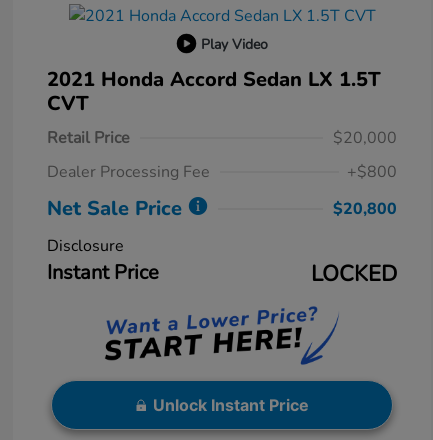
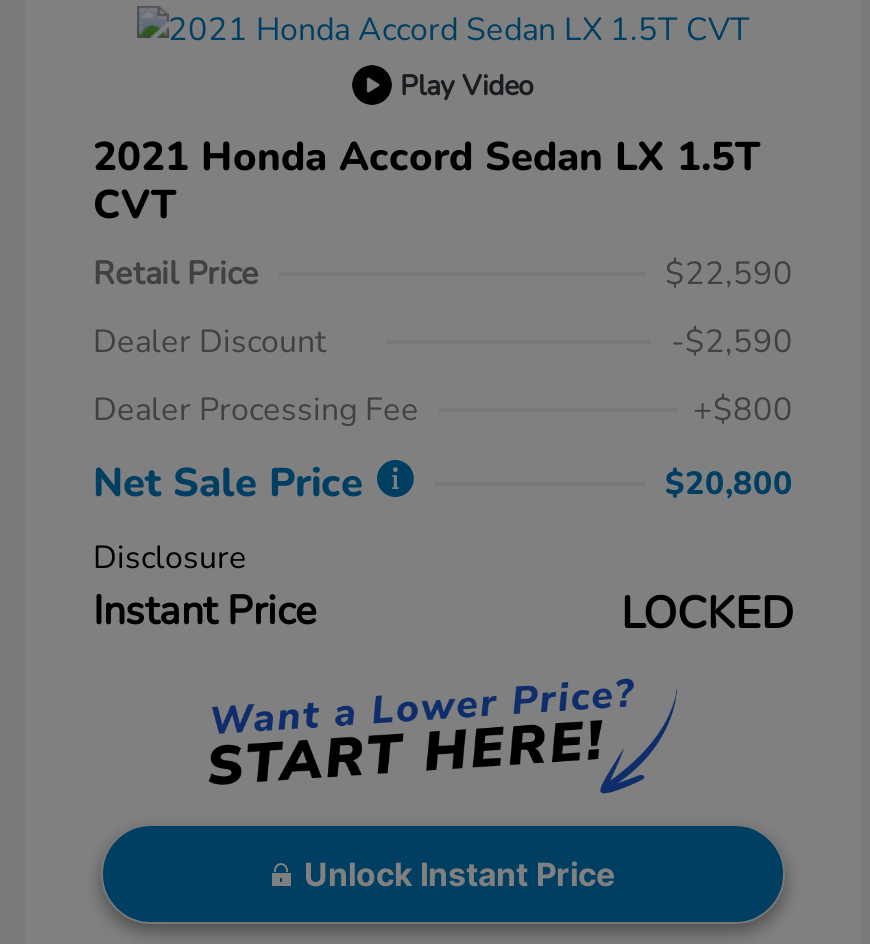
- $20,000
+ $22,590
+ Dealer Discount
+ -$2,590
